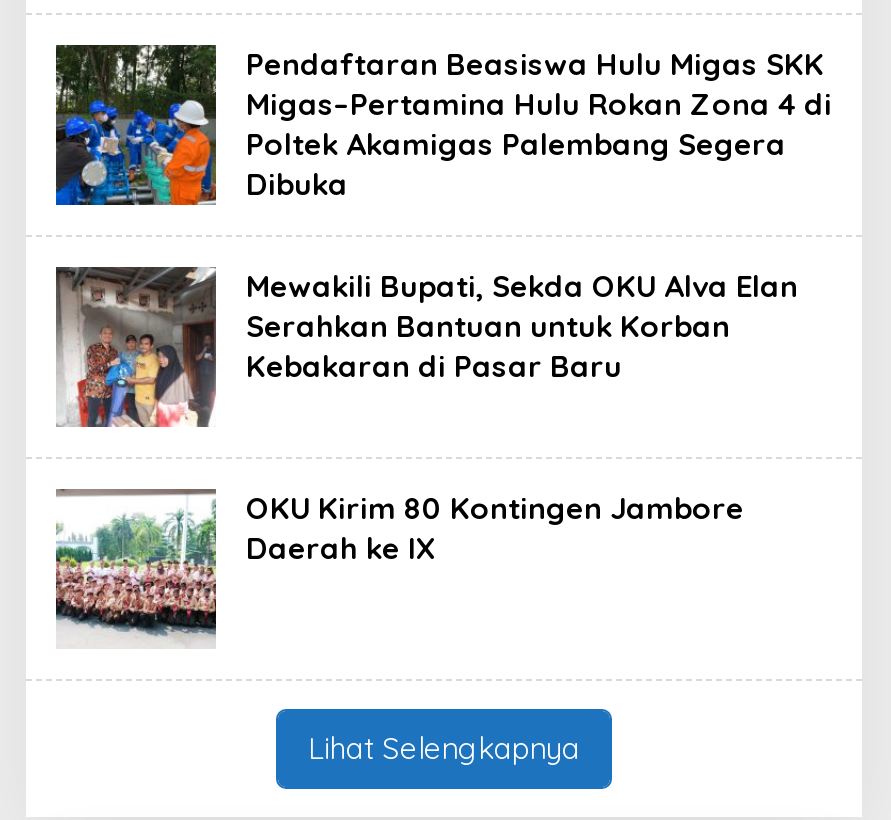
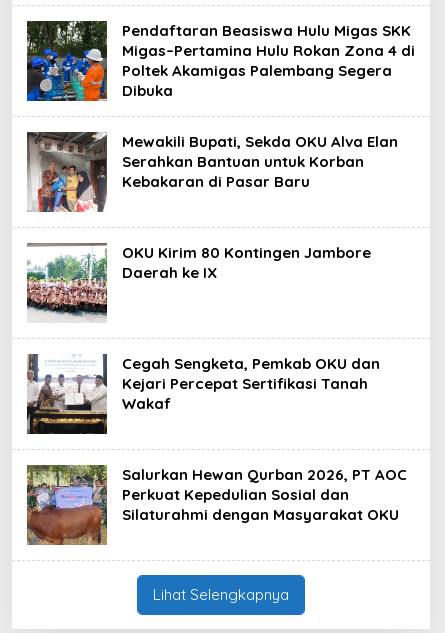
+ [image]
+ Cegah Sengketa, Pemkab OKU dan
+ Kejari Percepat Sertifikasi Tanah
+ Wakaf

+ [image]
+ Salurkan Hewan Qurban 2026, PT AOC
+ Perkuat Kepedulian Sosial dan
+ Silaturahmi dengan Masyarakat OKU
